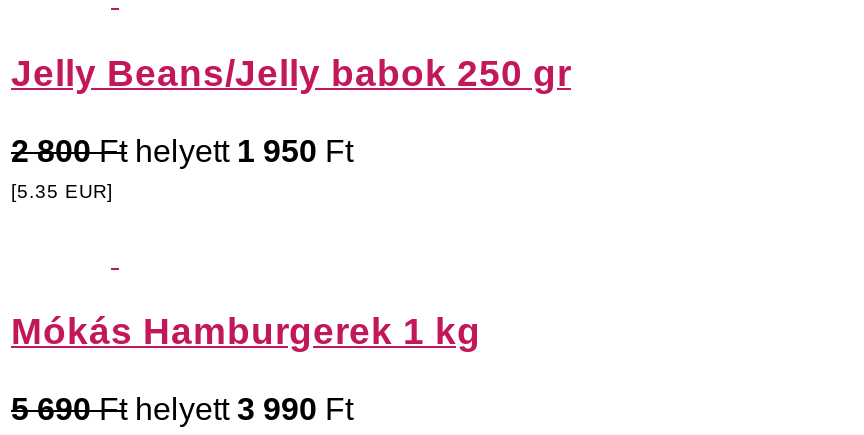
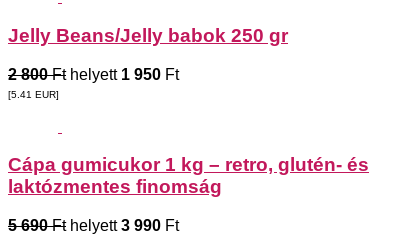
- [5.35 EUR]
+ [5.41 EUR]

- Mókás Hamburgerek 1 kg
+ Cápa gumicukor 1 kg – retro, glutén- és
+ laktózmentes finomság
